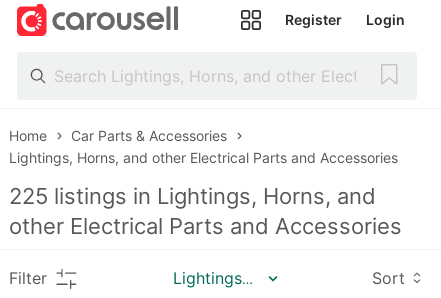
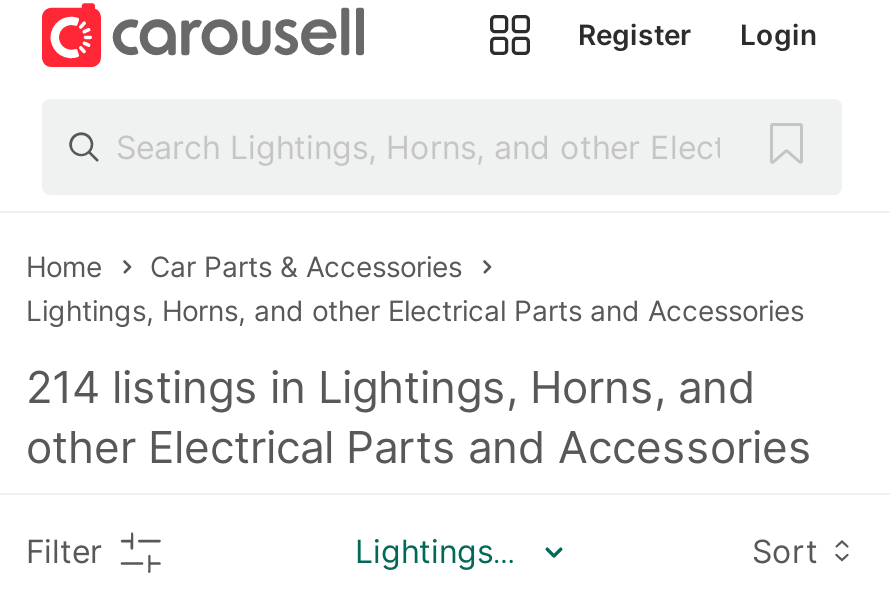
- 225 listings in Lightings, Horns, and
+ 214 listings in Lightings, Horns, and
